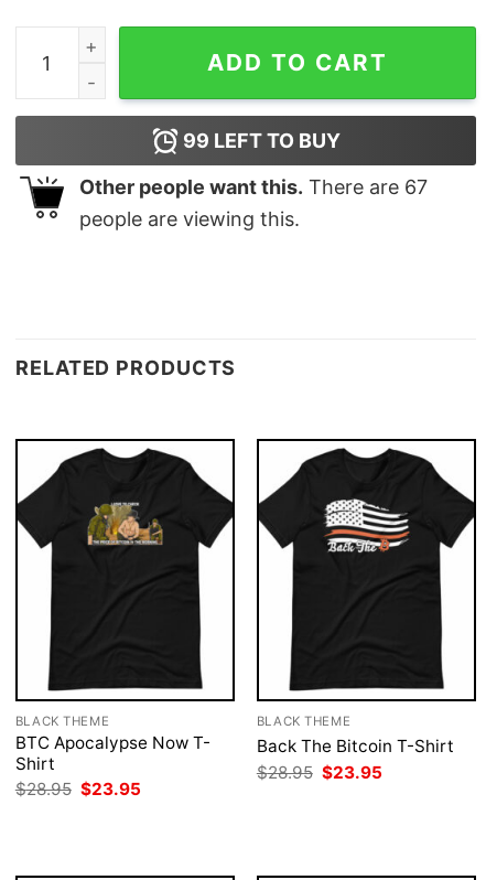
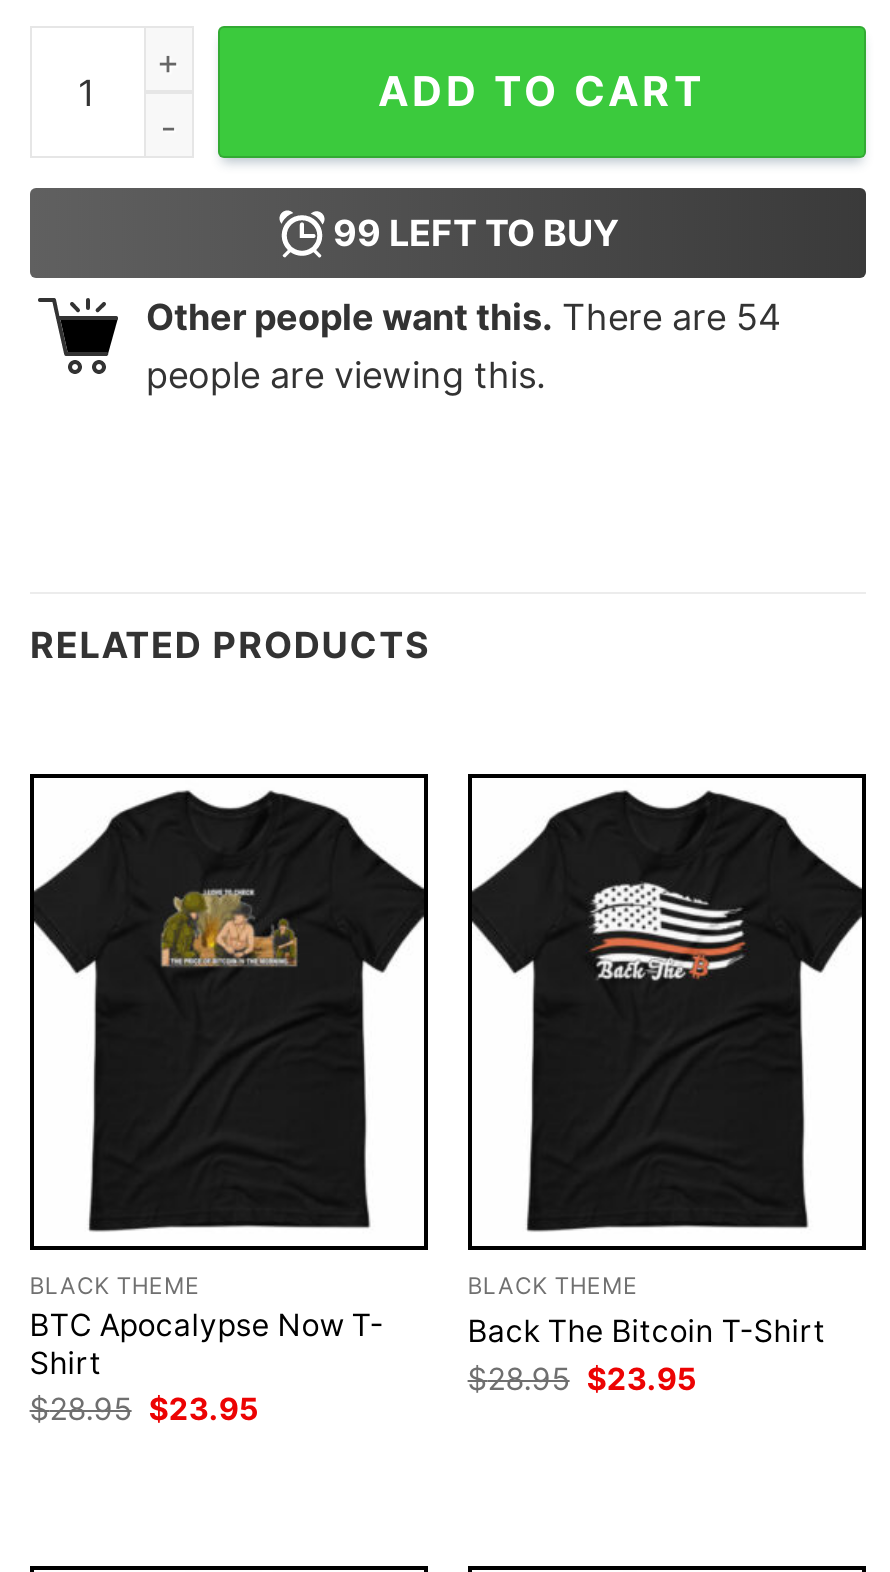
- Other people want this. There are 67
+ Other people want this. There are 54
